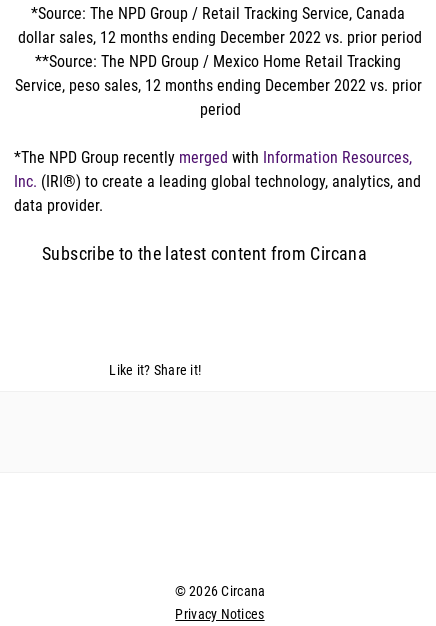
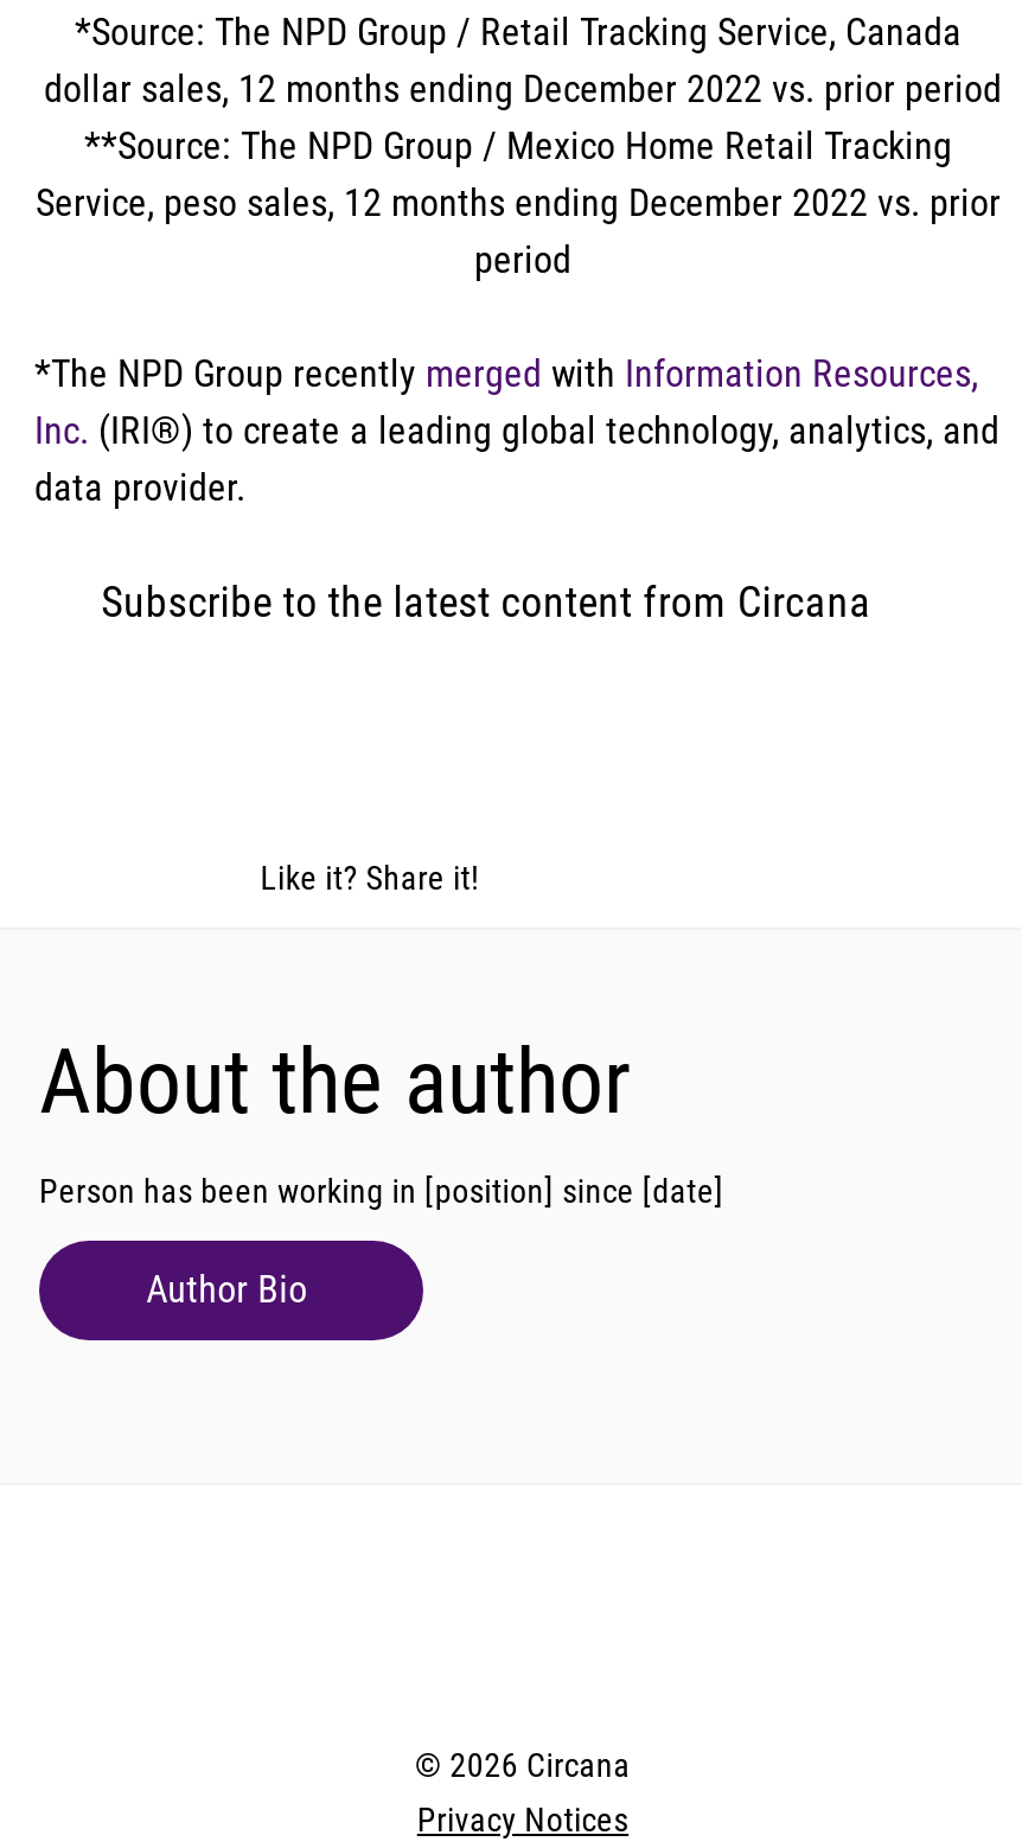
+ About the author
+ Person has been working in [position] since [date]
+ Author Bio
